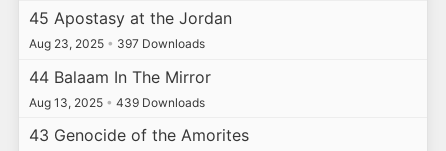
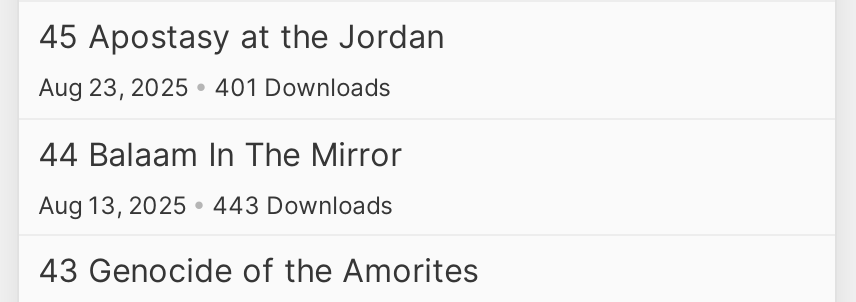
- Aug 23, 2025 • 397 Downloads
+ Aug 23, 2025 • 401 Downloads

- Aug 13, 2025 • 439 Downloads
+ Aug 13, 2025 • 443 Downloads
